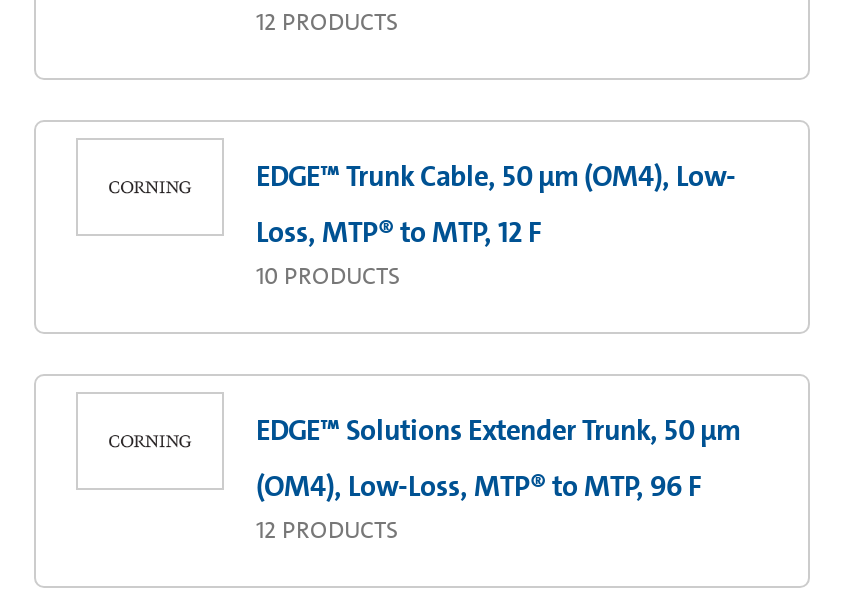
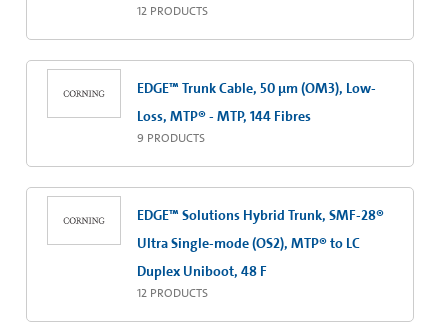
- EDGE™ Trunk Cable, 50 µm (OM4), Low-
- Loss, MTP® to MTP, 12 F
- 10 PRODUCTS
+ EDGE™ Trunk Cable, 50 µm (OM3), Low-
+ Loss, MTP® - MTP, 144 Fibres
+ 9 PRODUCTS

- EDGE™ Solutions Extender Trunk, 50 µm
- (OM4), Low-Loss, MTP® to MTP, 96 F
+ EDGE™ Solutions Hybrid Trunk, SMF-28®
+ Ultra Single-mode (OS2), MTP® to LC
+ Duplex Uniboot, 48 F
